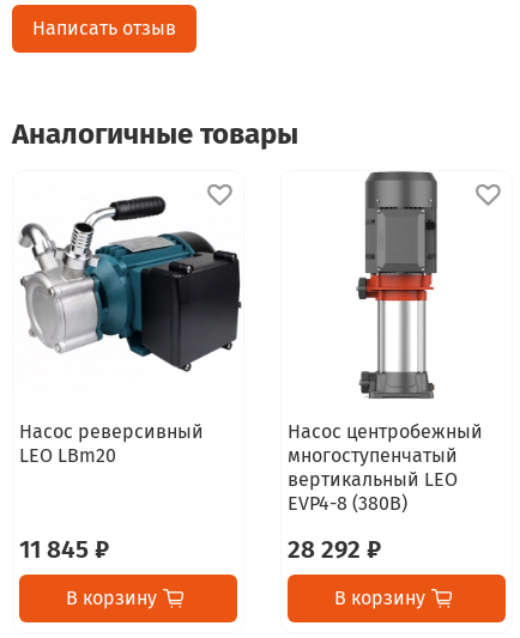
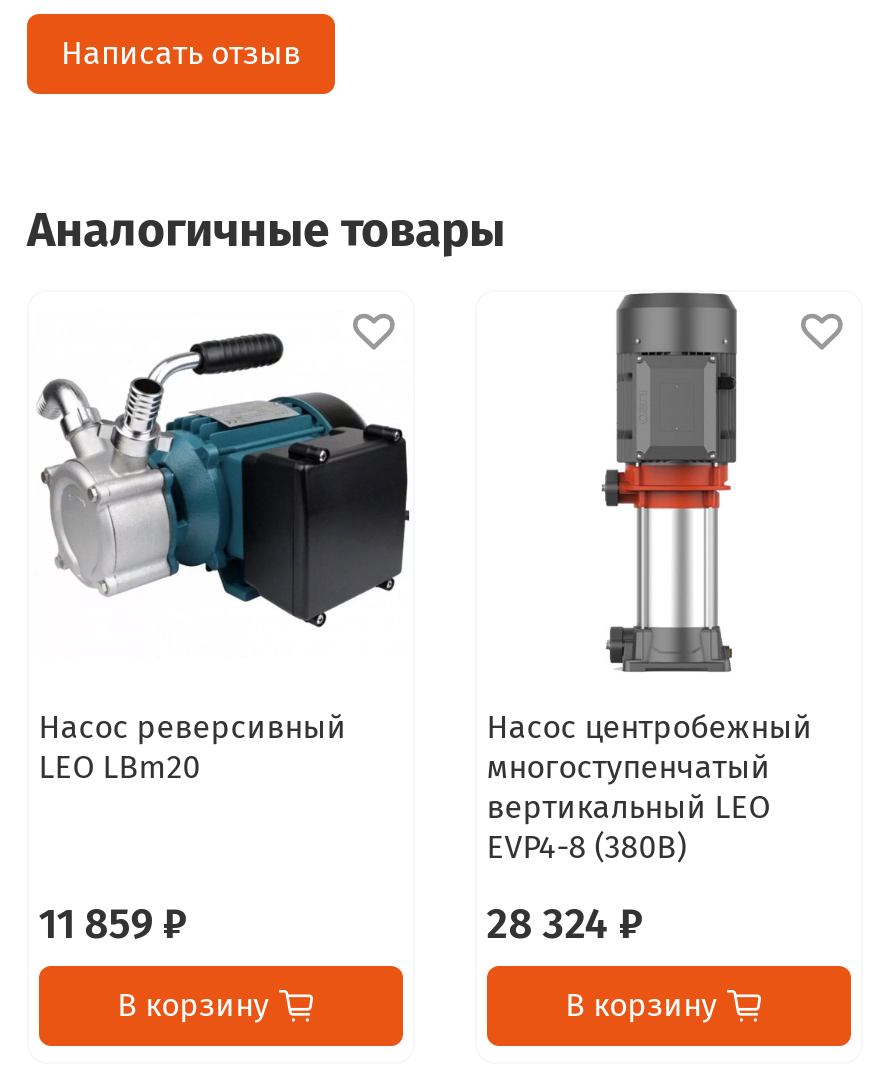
- 11 845 ₽
+ 11 859 ₽

- 28 292 ₽
+ 28 324 ₽
